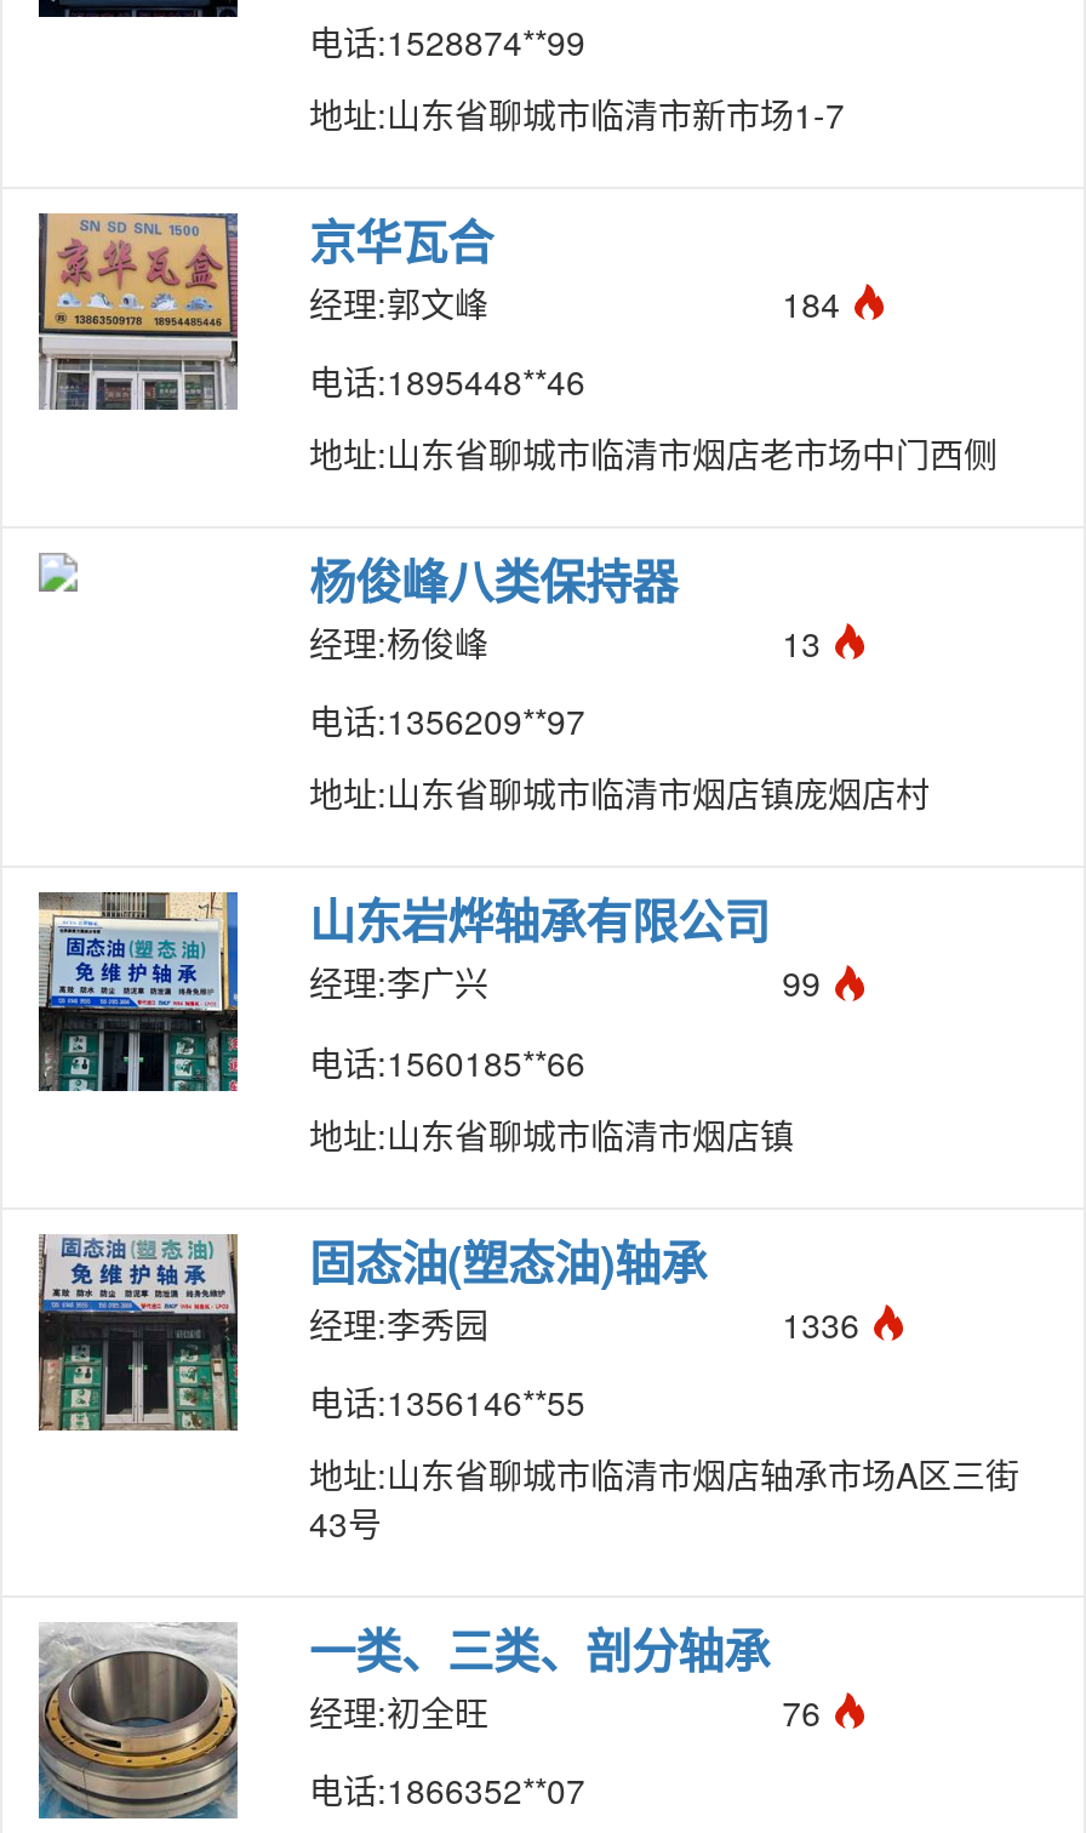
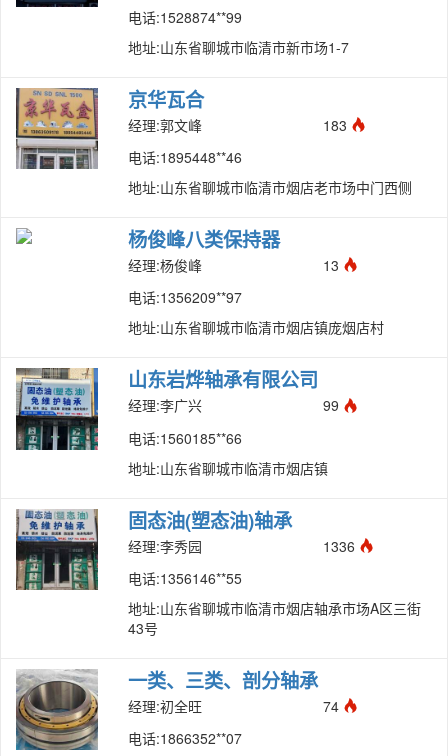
- 184
+ 183

- 76
+ 74
